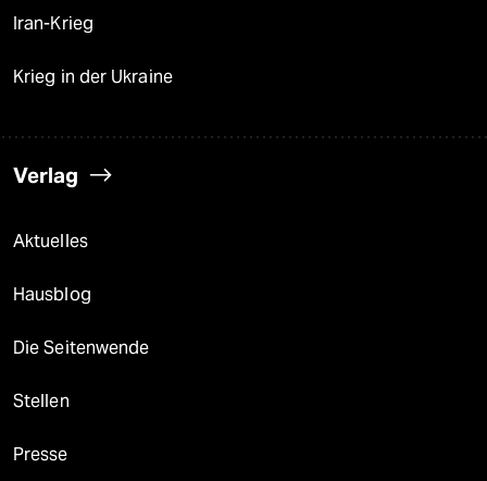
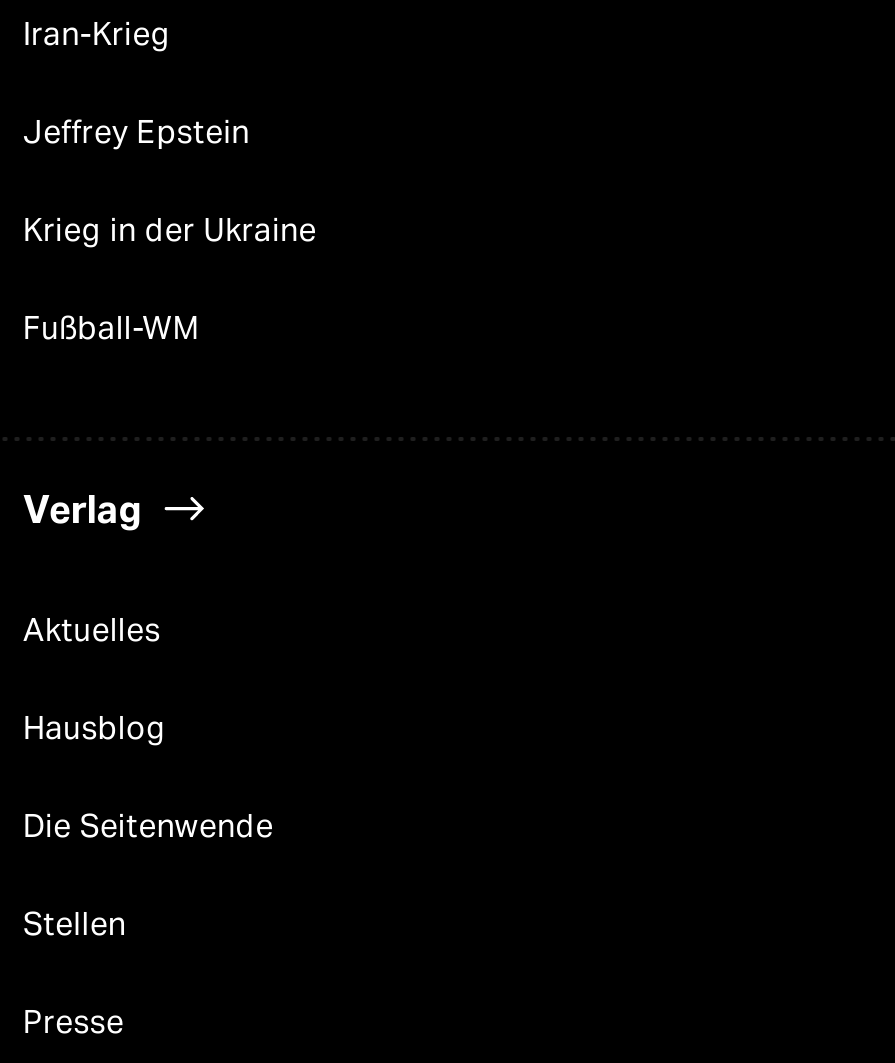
+ Jeffrey Epstein

+ Fußball-WM
